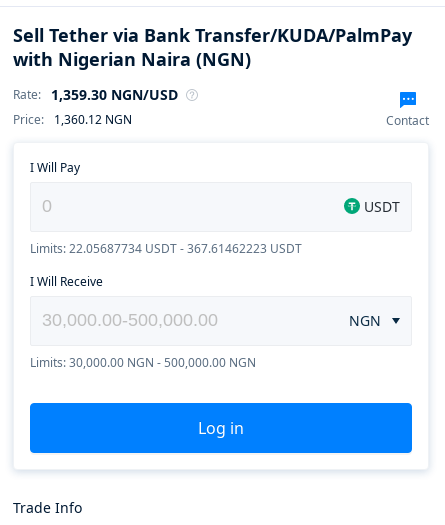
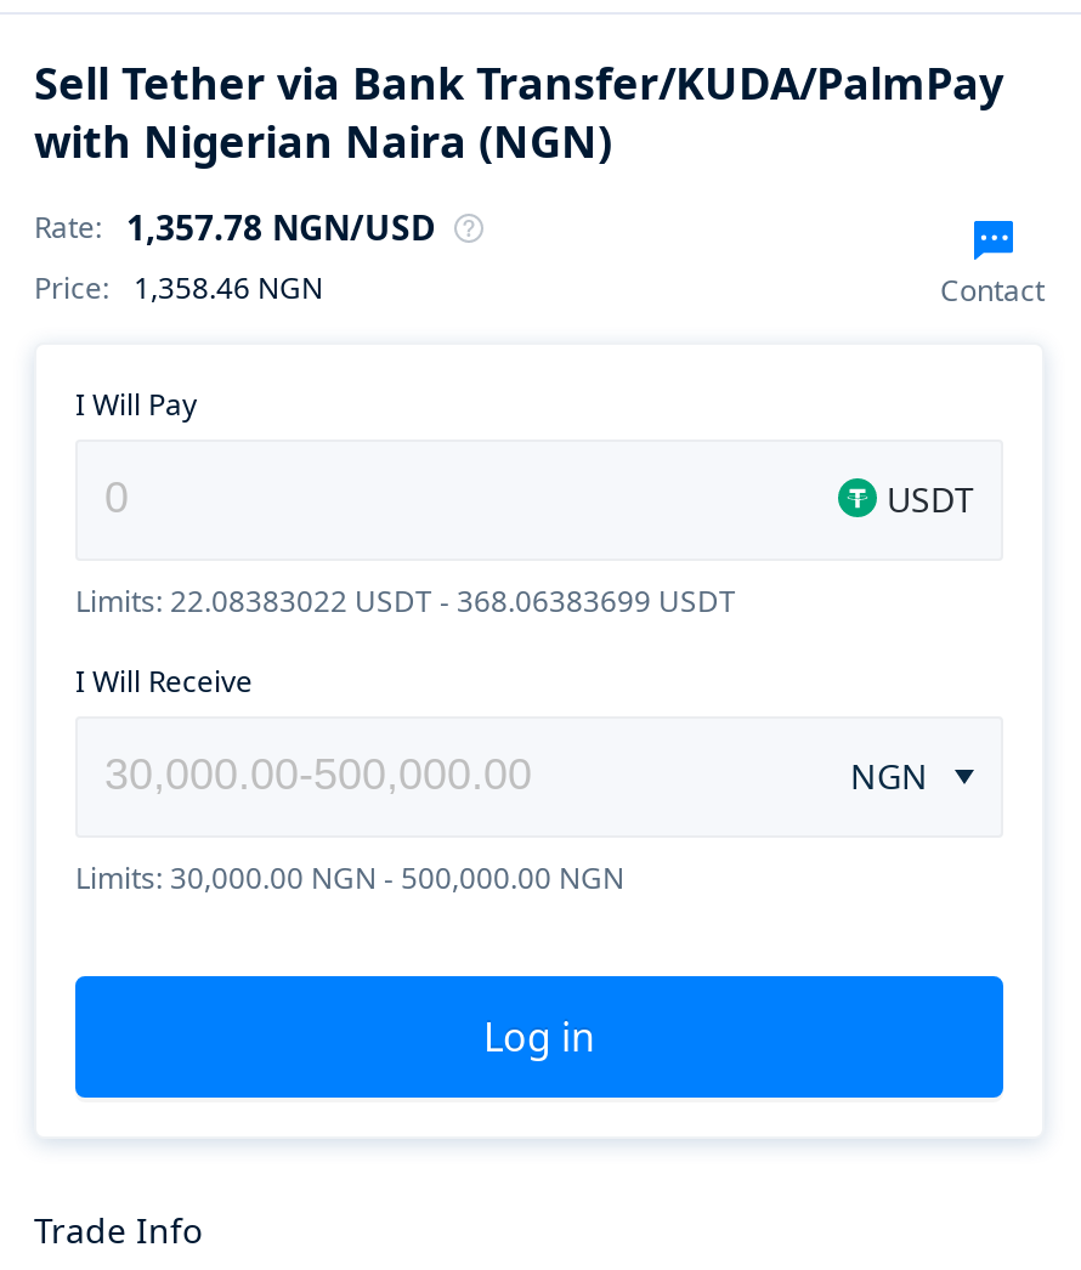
- Rate: 1,359.30 NGN/USD
+ Rate: 1,357.78 NGN/USD

- Price: 1,360.12 NGN
+ Price: 1,358.46 NGN

- Limits: 22.05687734 USDT - 367.61462223 USDT
+ Limits: 22.08383022 USDT - 368.06383699 USDT
